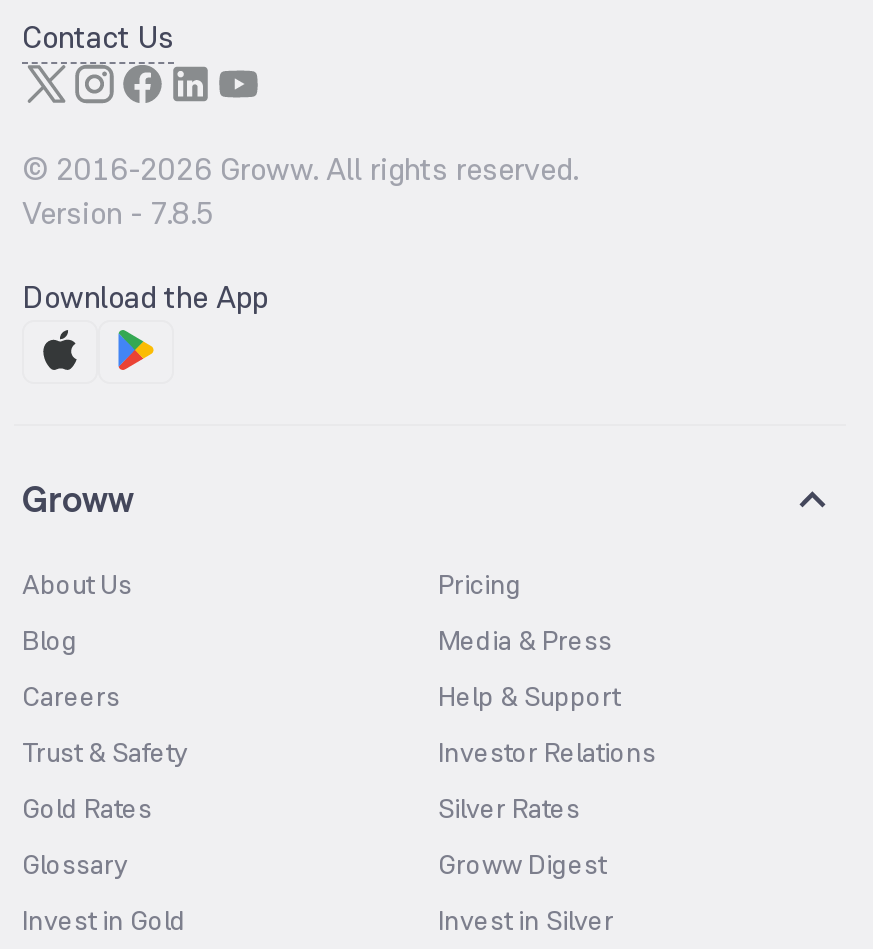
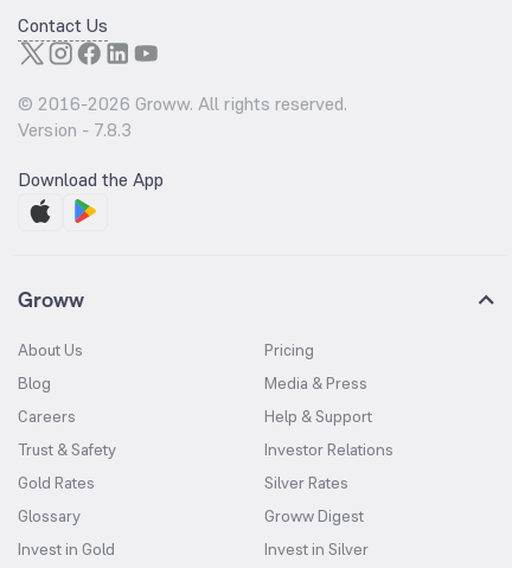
- Version - 7.8.5
+ Version - 7.8.3
